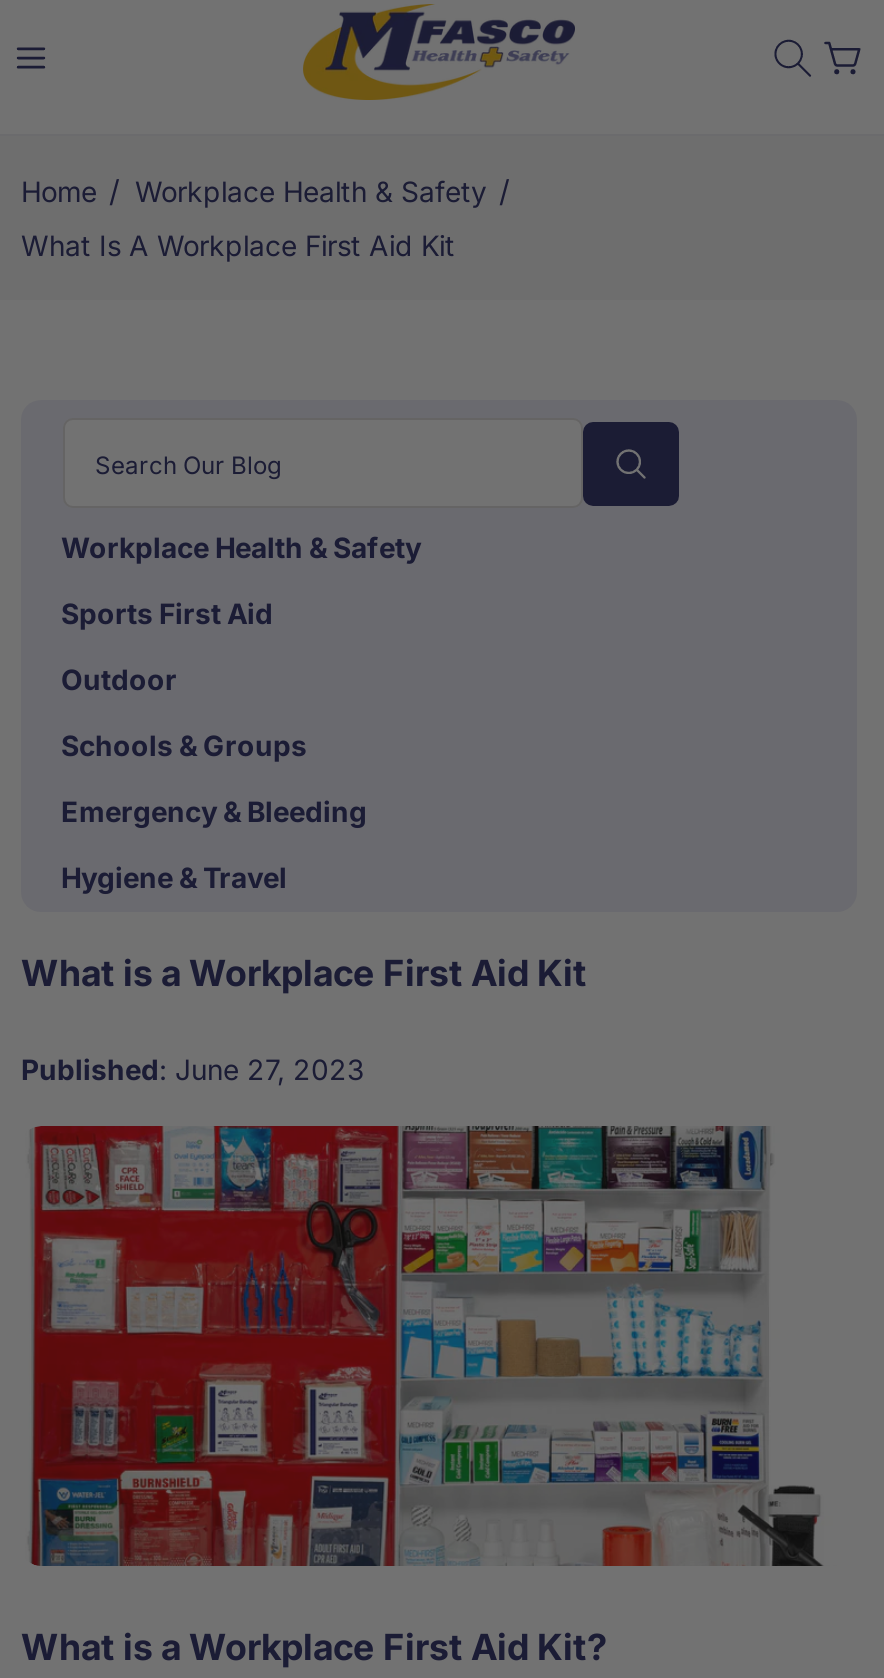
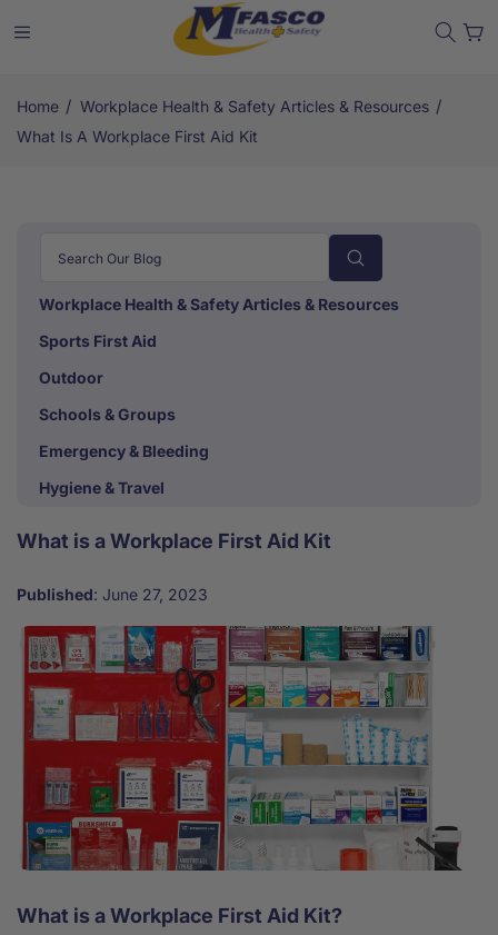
- Home / Workplace Health & Safety /
+ Home / Workplace Health & Safety Articles & Resources /

- Workplace Health & Safety
+ Workplace Health & Safety Articles & Resources
